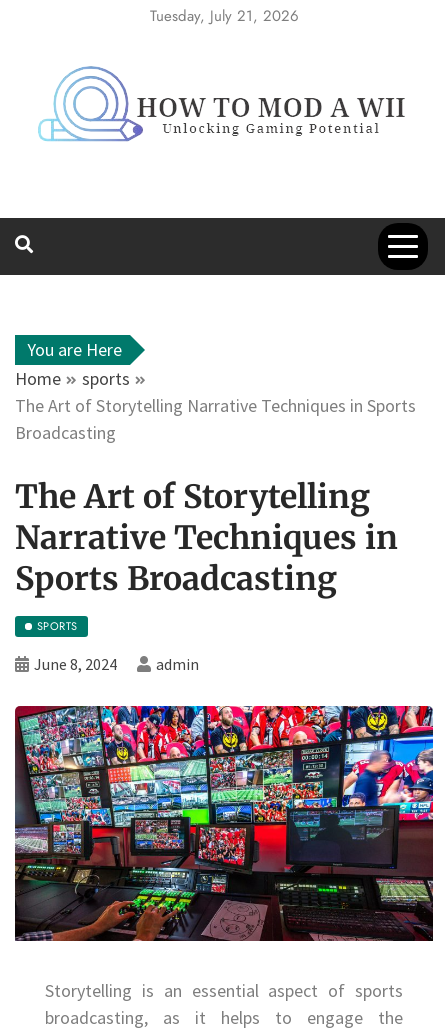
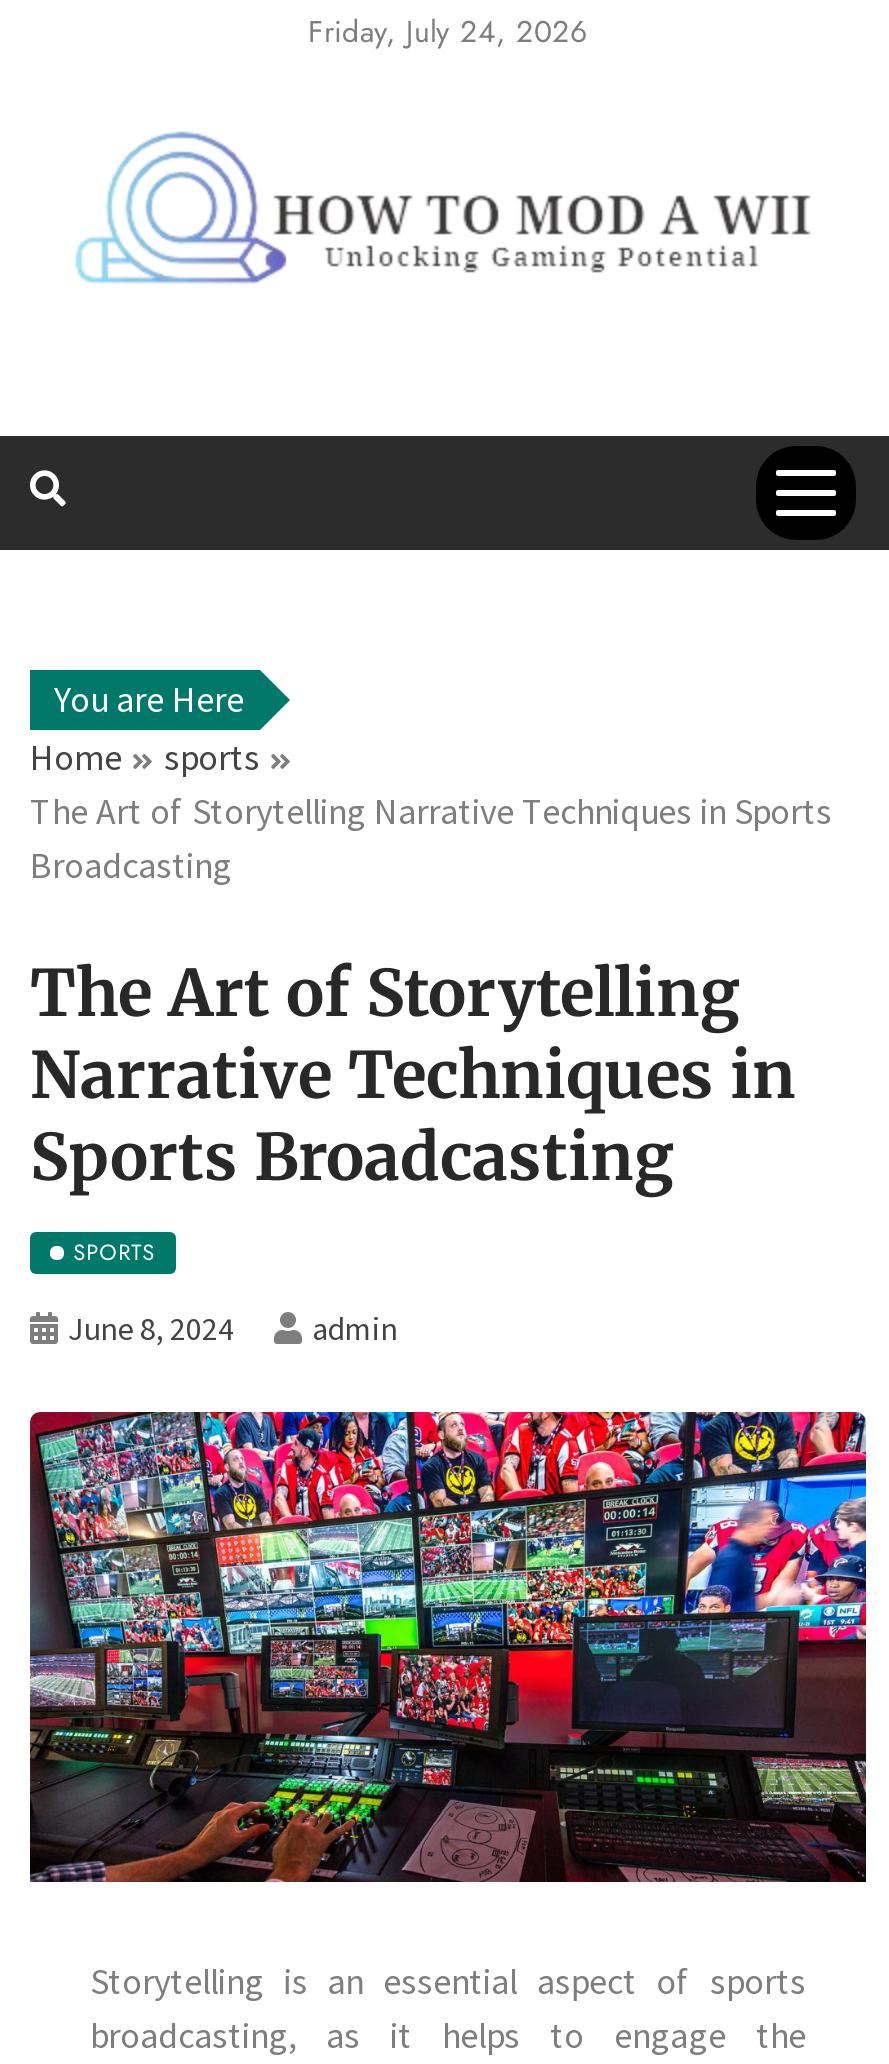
- Tuesday, July 21, 2026
+ Friday, July 24, 2026
